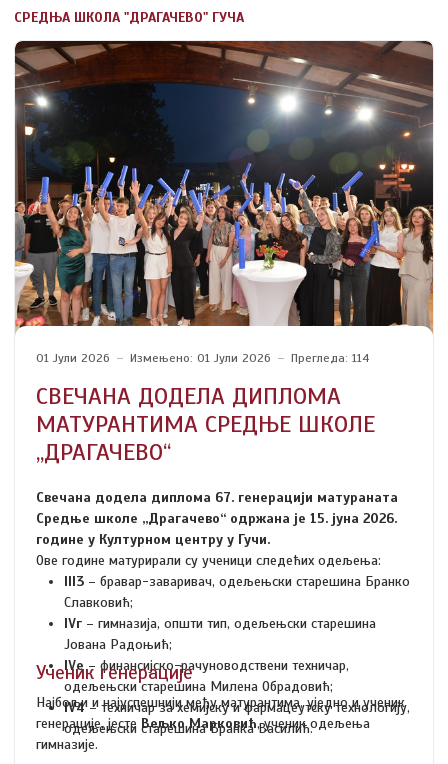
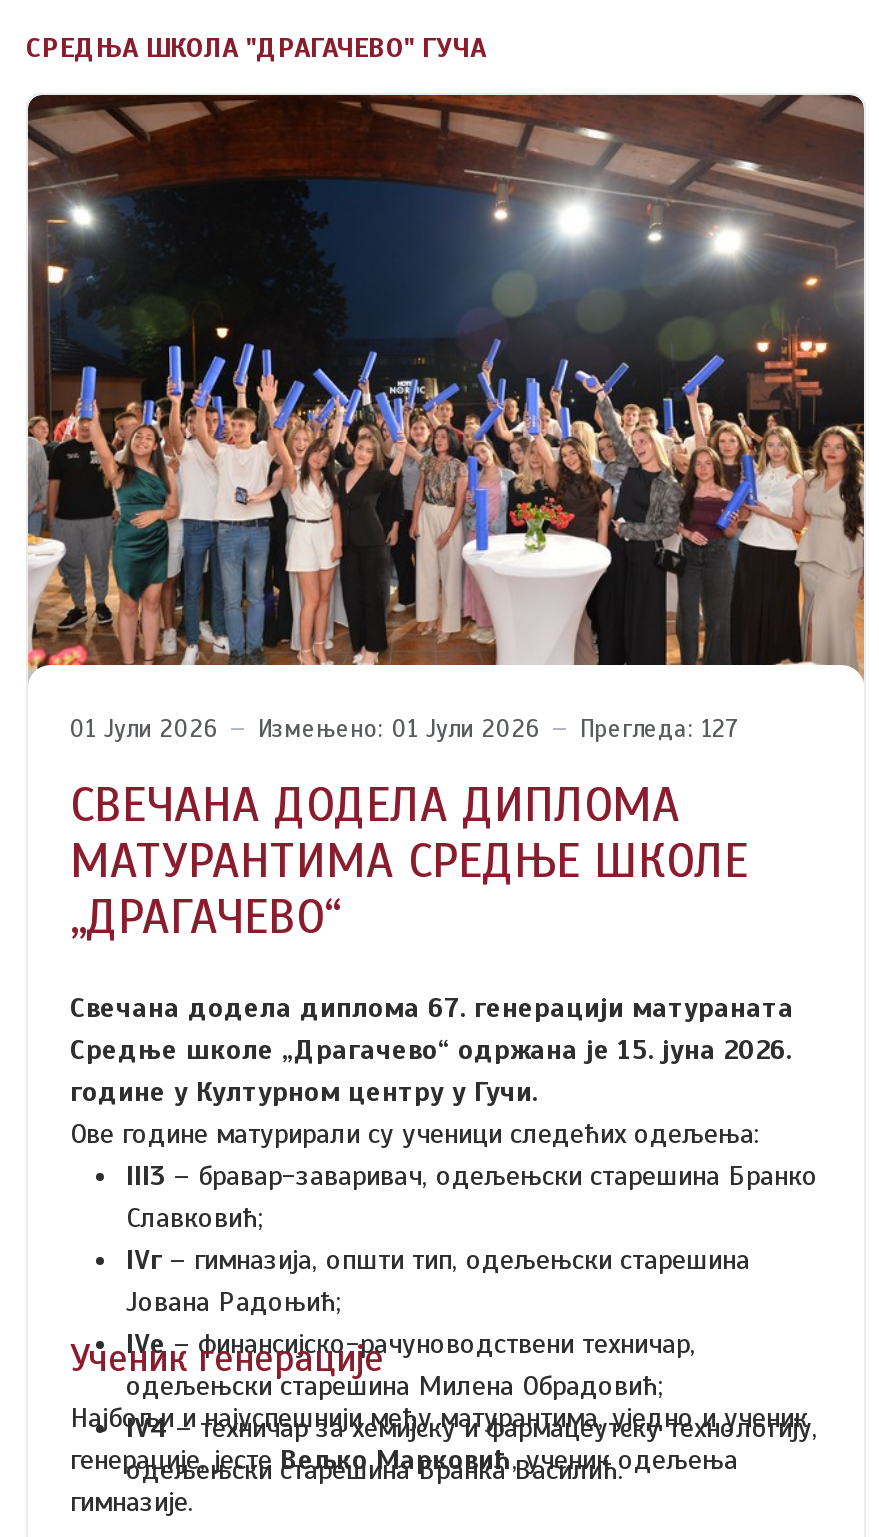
- 01 Јули 2026 Измењено: 01 Јули 2026 Прегледа: 114
+ 01 Јули 2026 Измењено: 01 Јули 2026 Прегледа: 127
